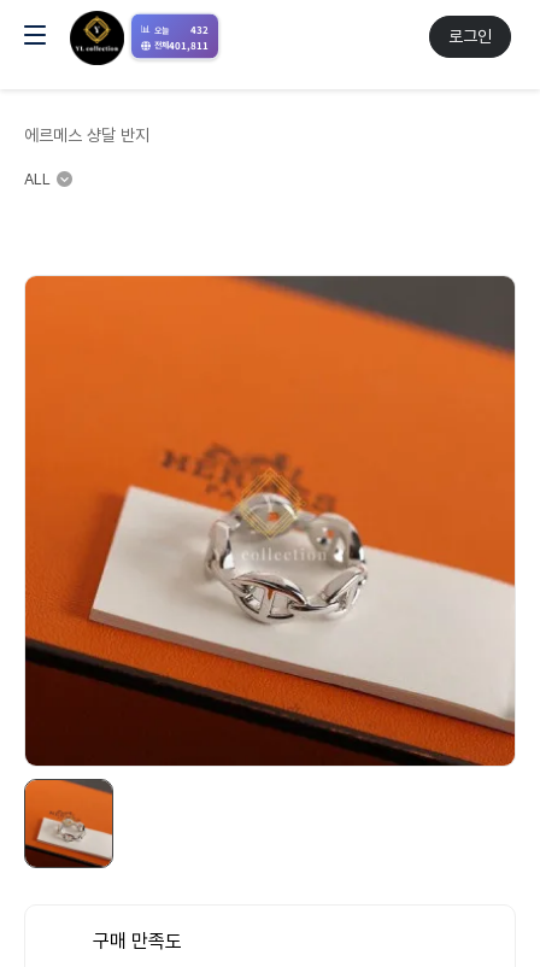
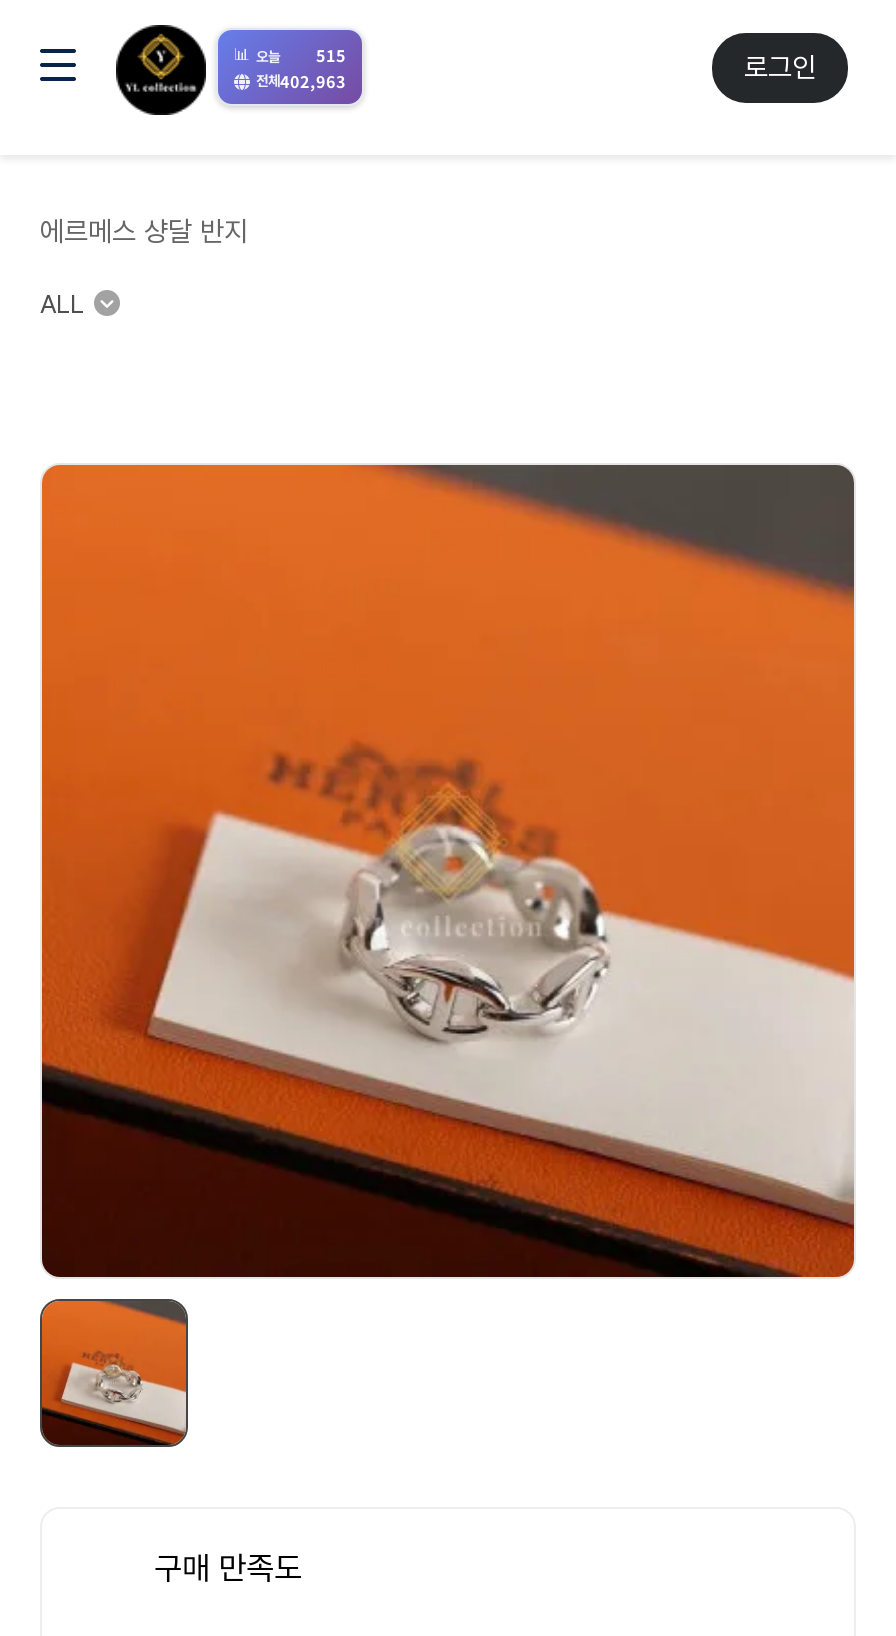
- 432
+ 515

- 전체401,811
+ 전체402,963
